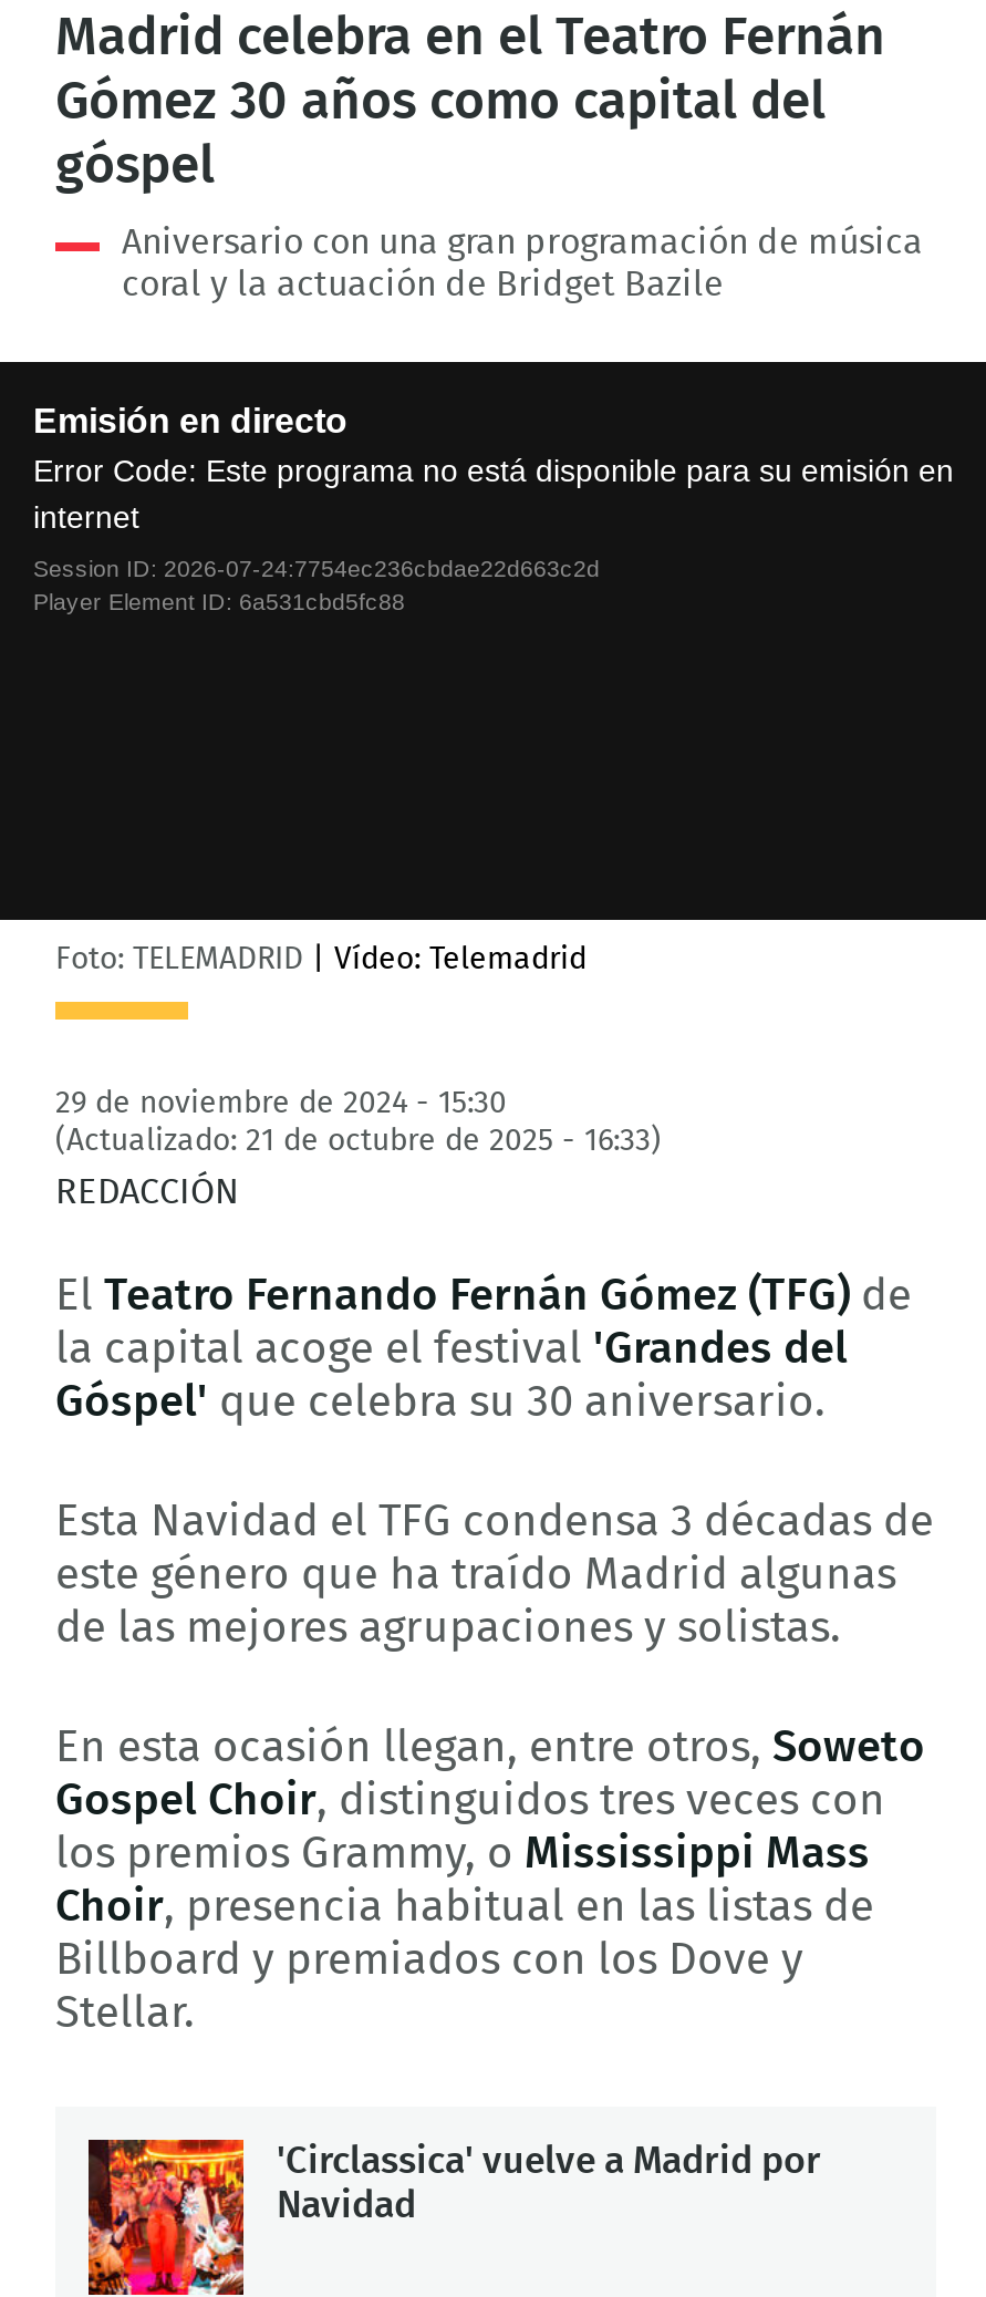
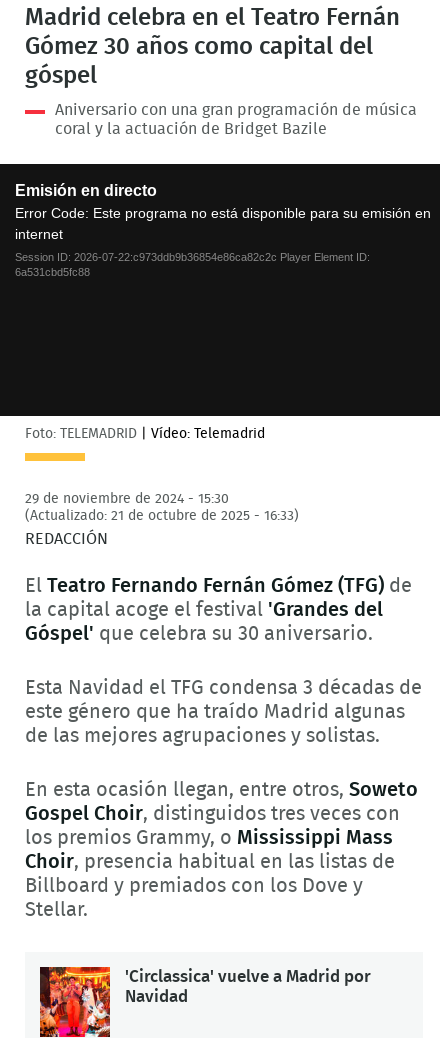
- Session ID: 2026-07-24:7754ec236cbdae22d663c2d
- Player Element ID: 6a531cbd5fc88
+ Session ID: 2026-07-22:c973ddb9b36854e86ca82c2c Player Element ID:
+ 6a531cbd5fc88
